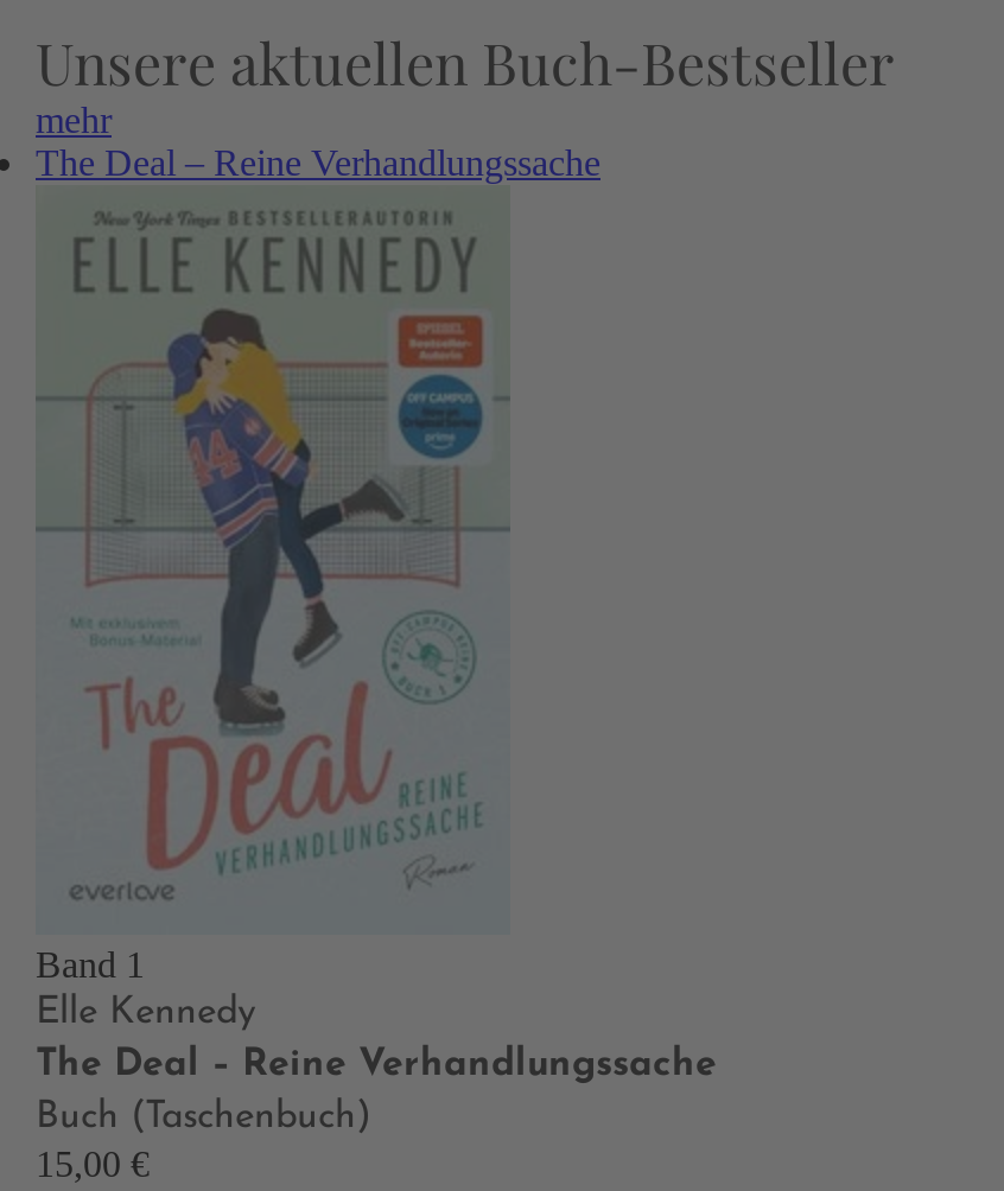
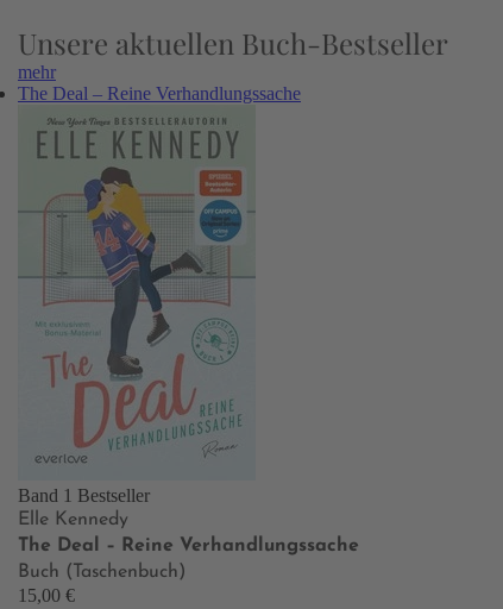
- Band 1
+ Band 1 Bestseller
